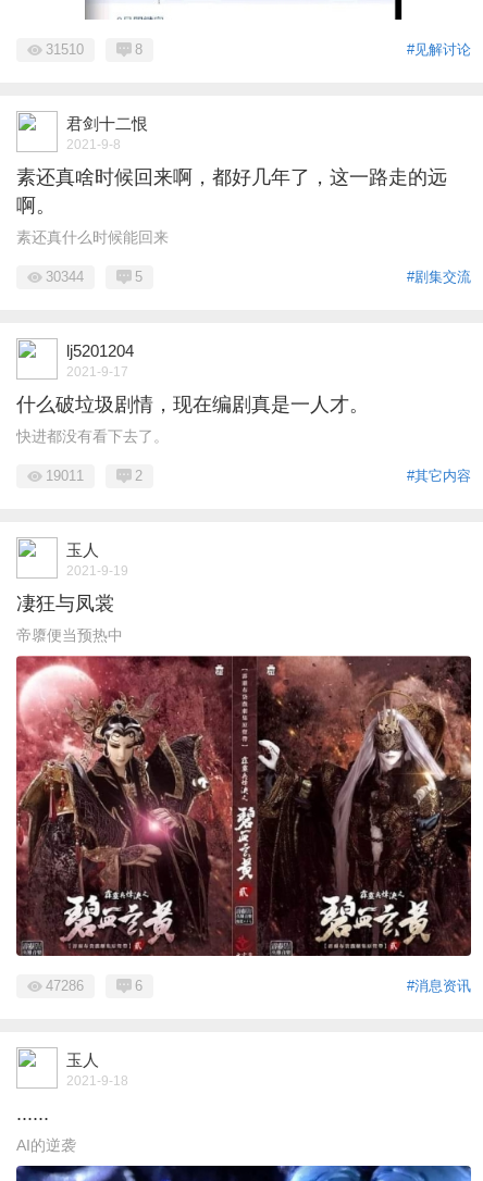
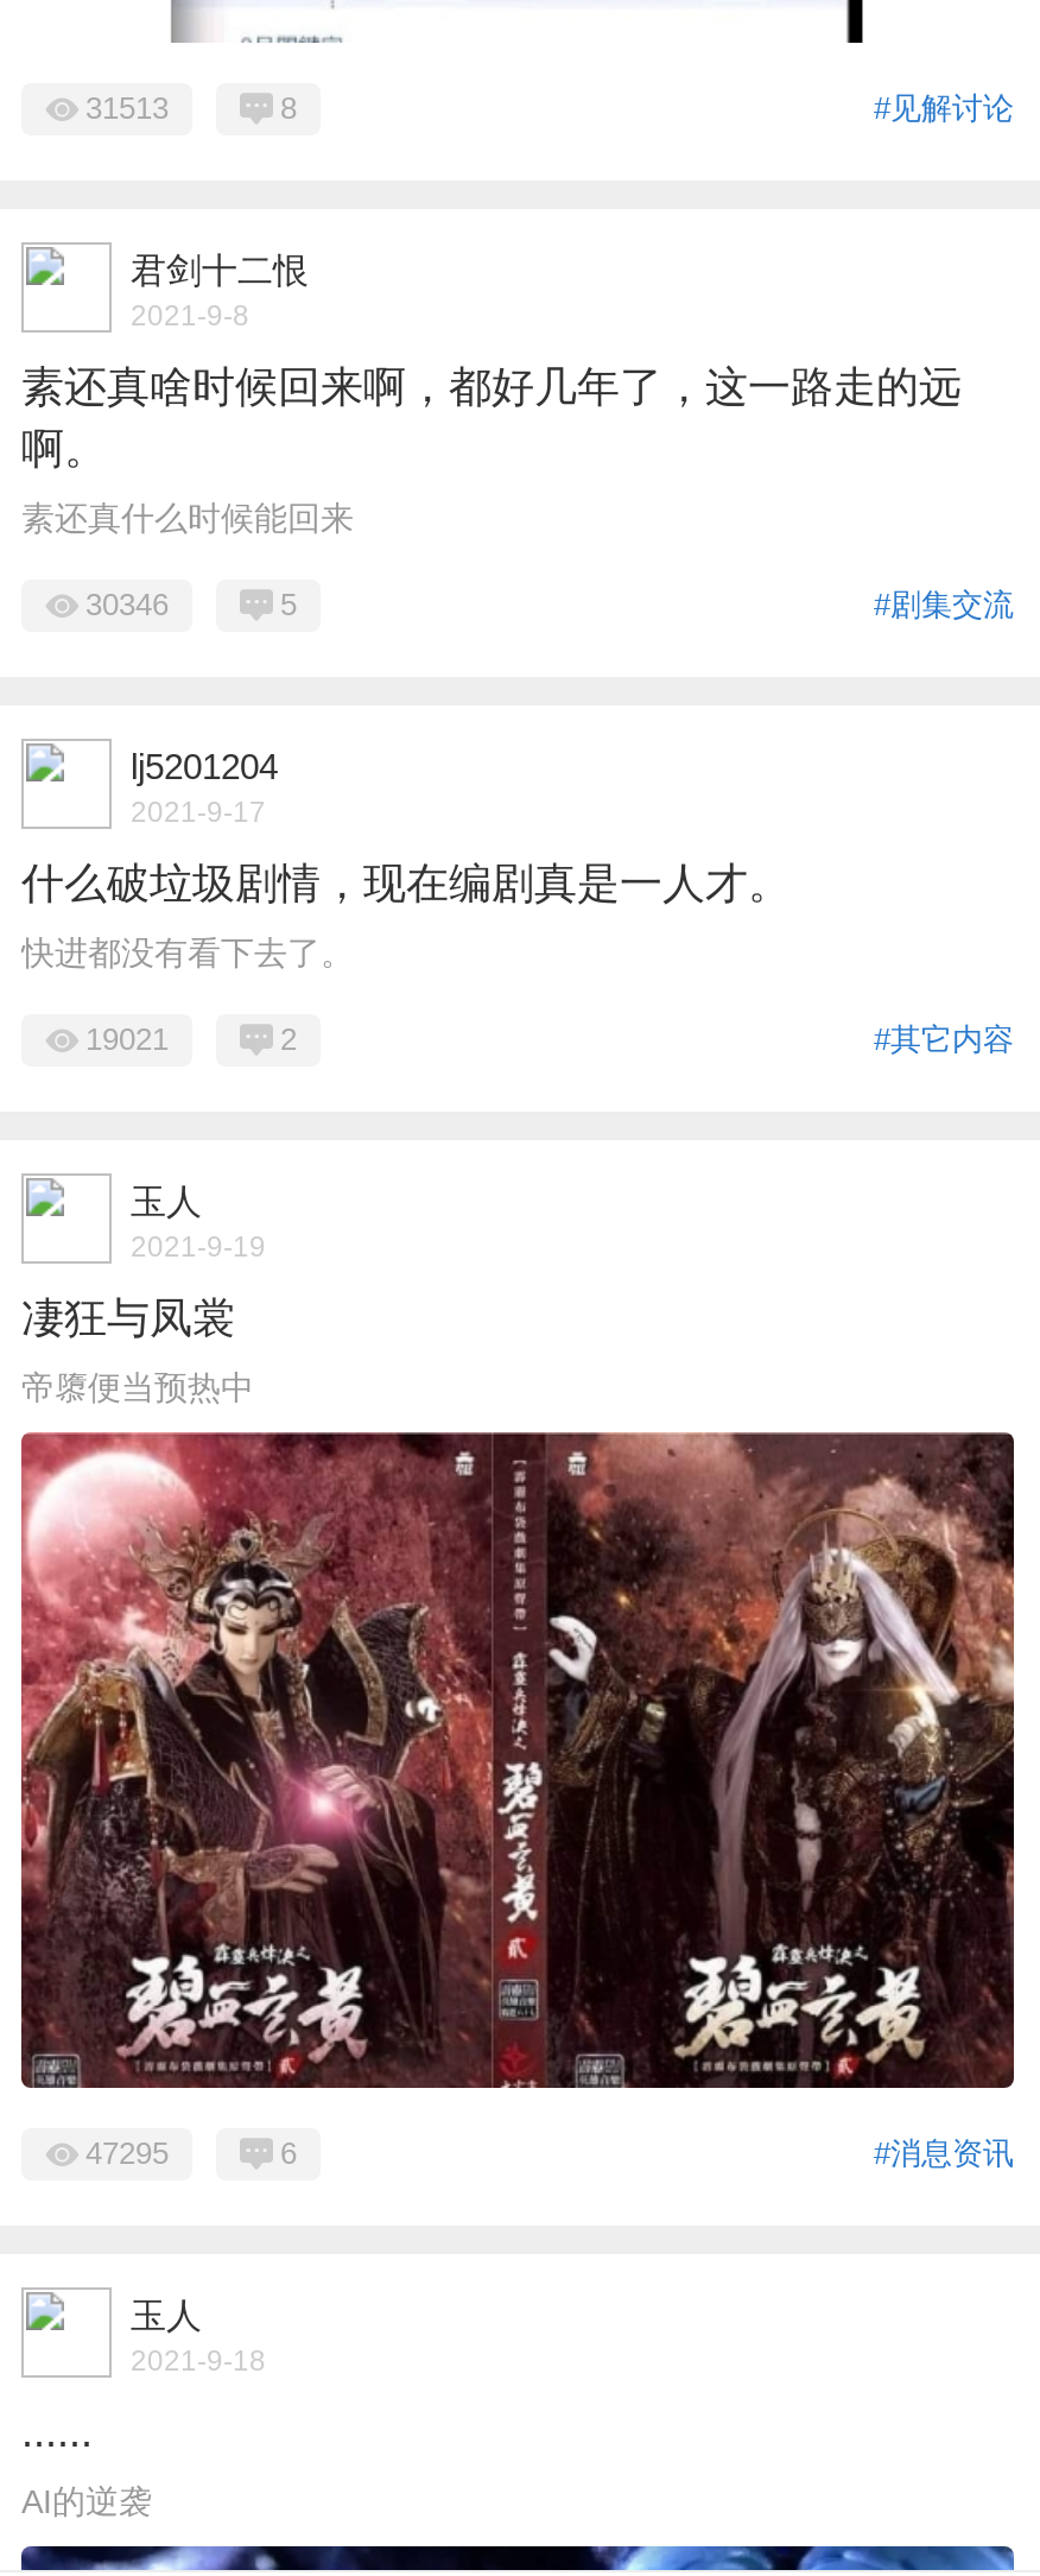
- 31510
+ 31513

- 30344
+ 30346

- 19011
+ 19021

- 47286
+ 47295
